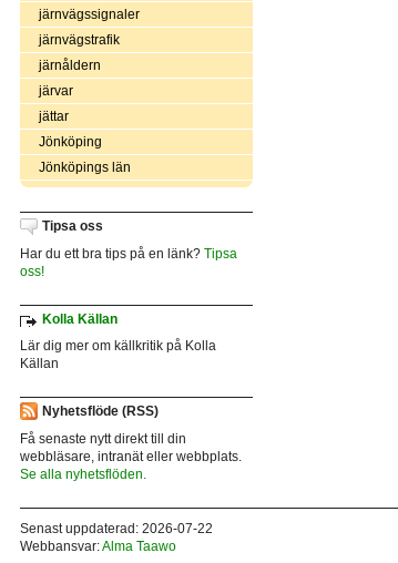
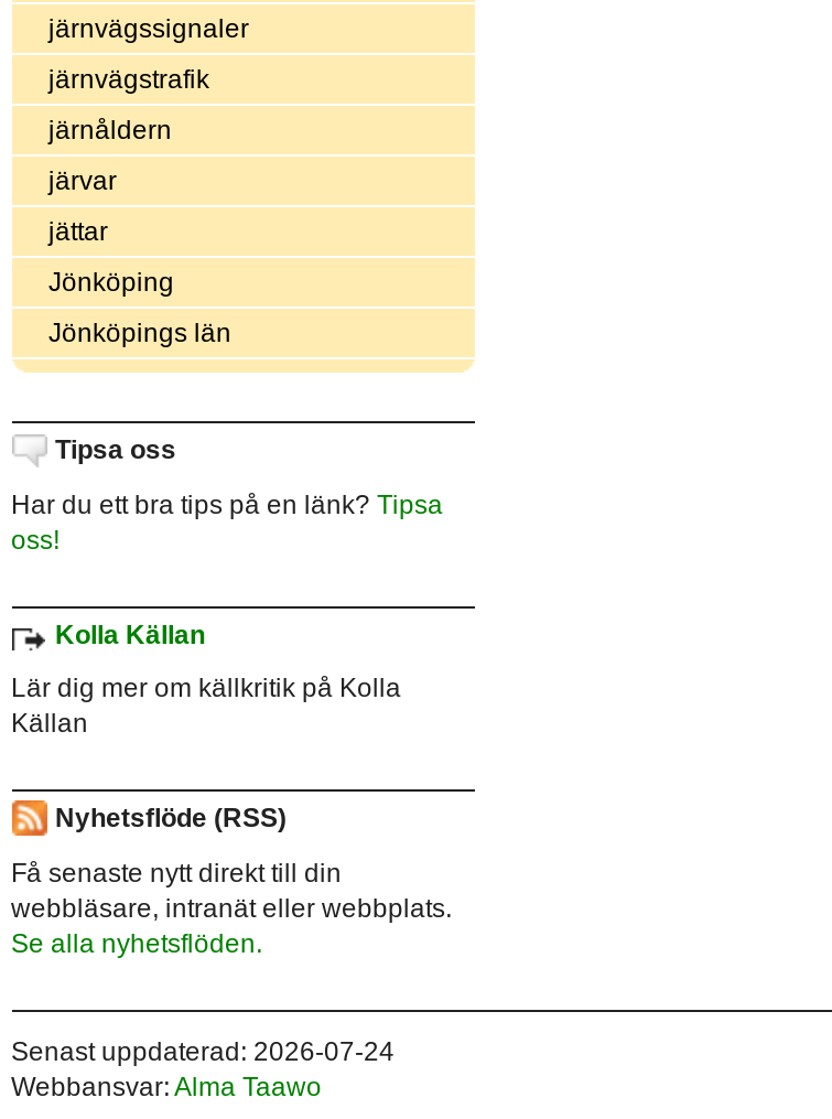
- Senast uppdaterad: 2026-07-22
+ Senast uppdaterad: 2026-07-24
